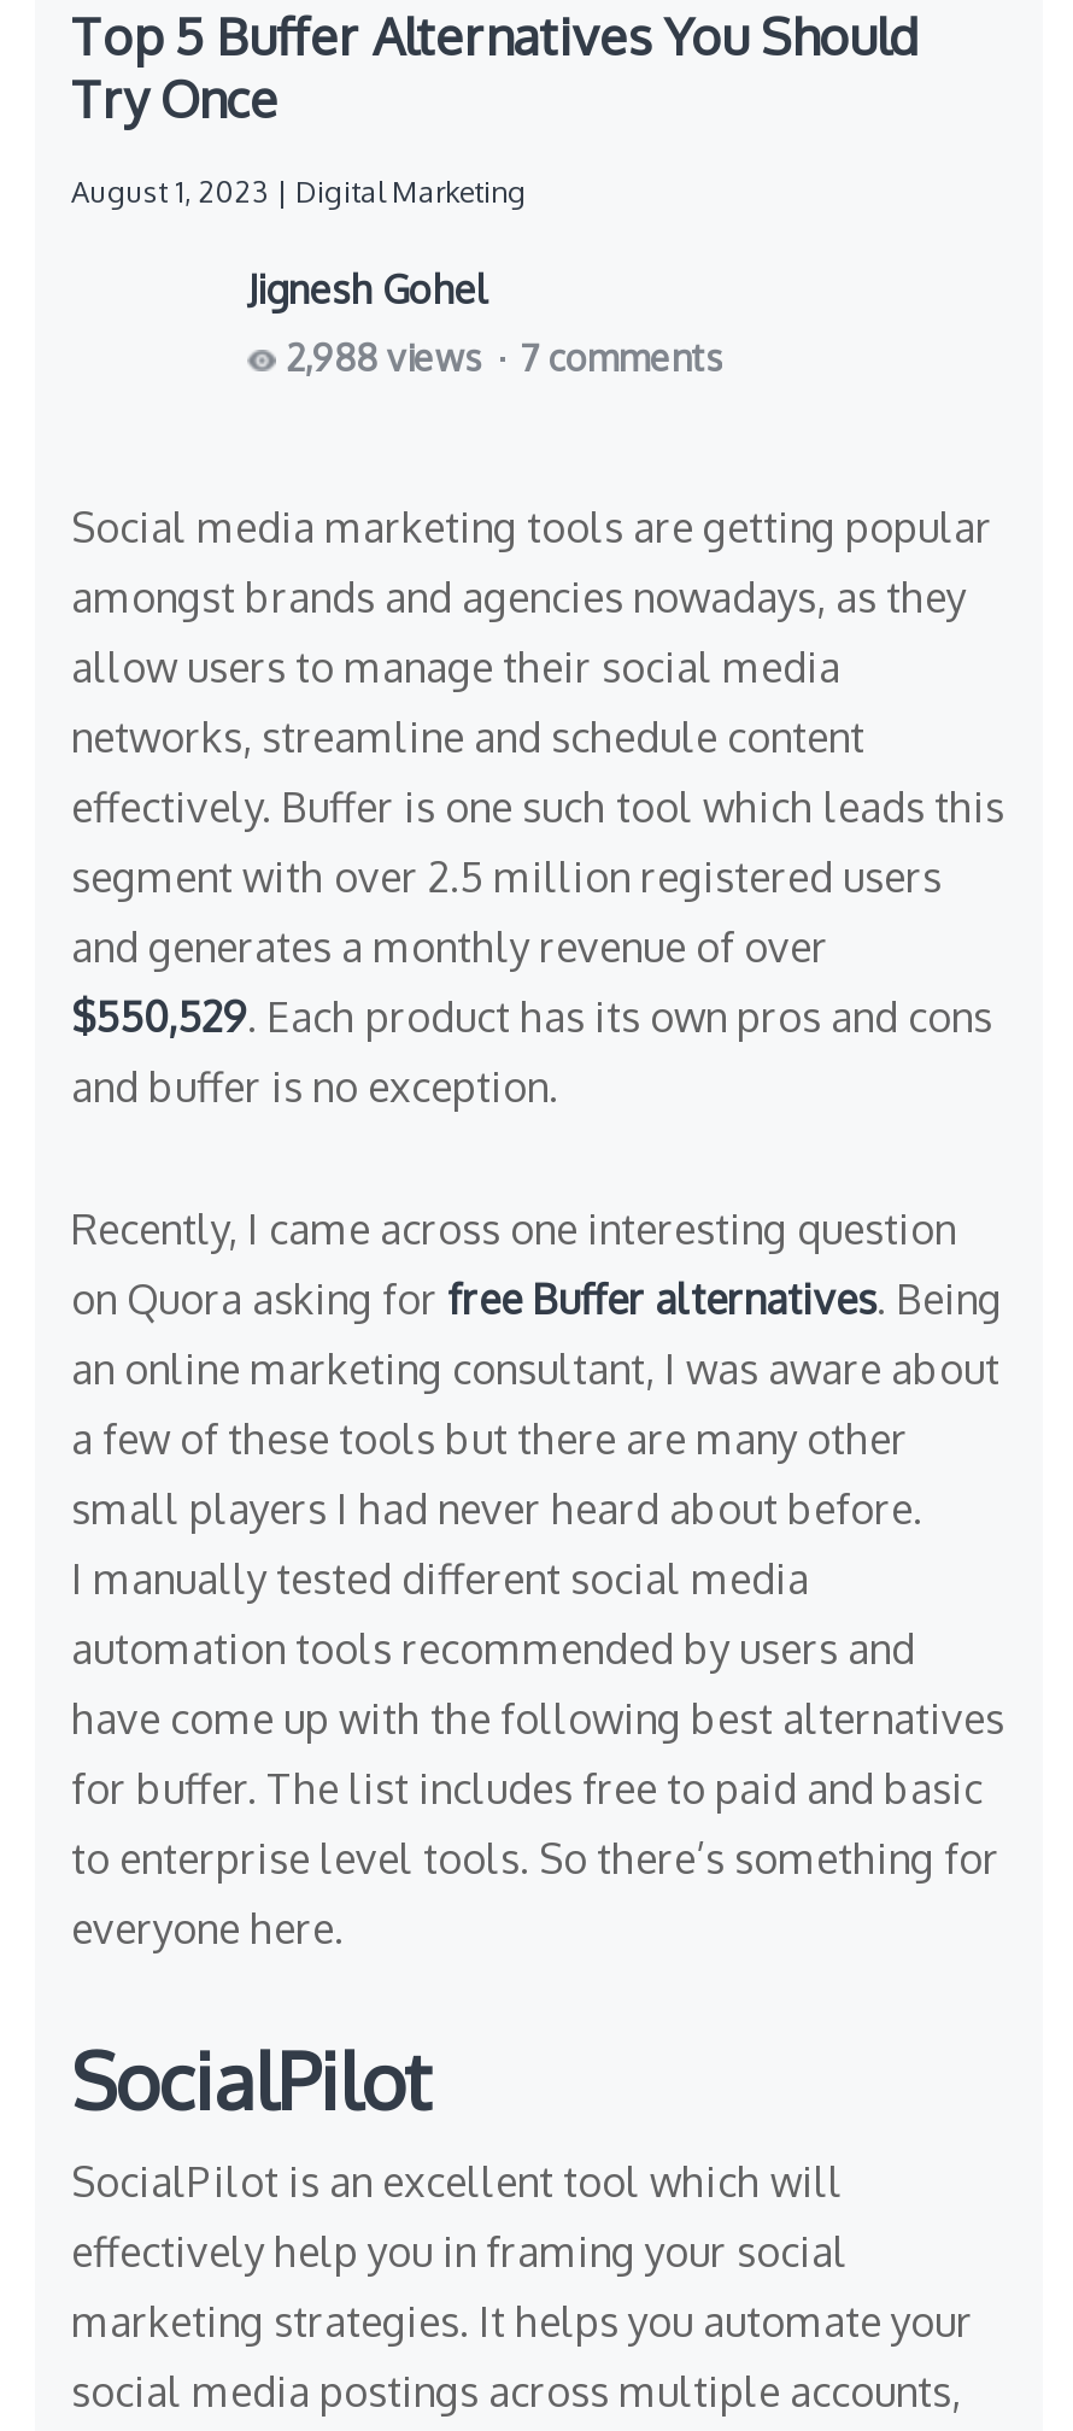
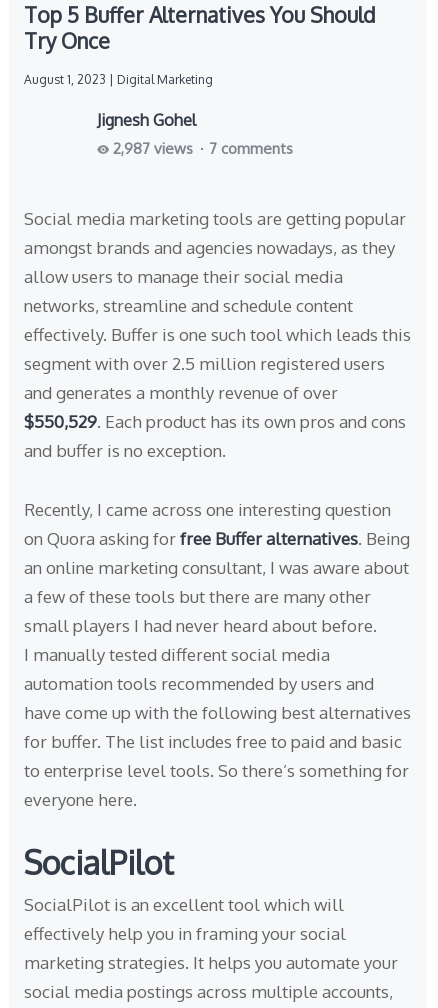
- 2,988 views 7 comments
+ 2,987 views 7 comments
